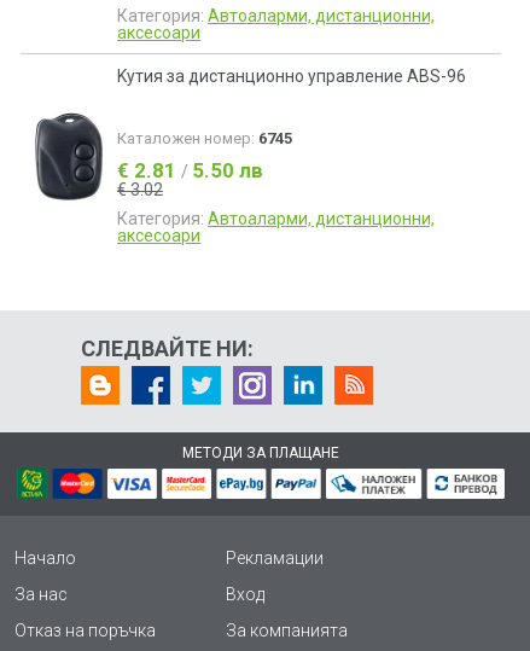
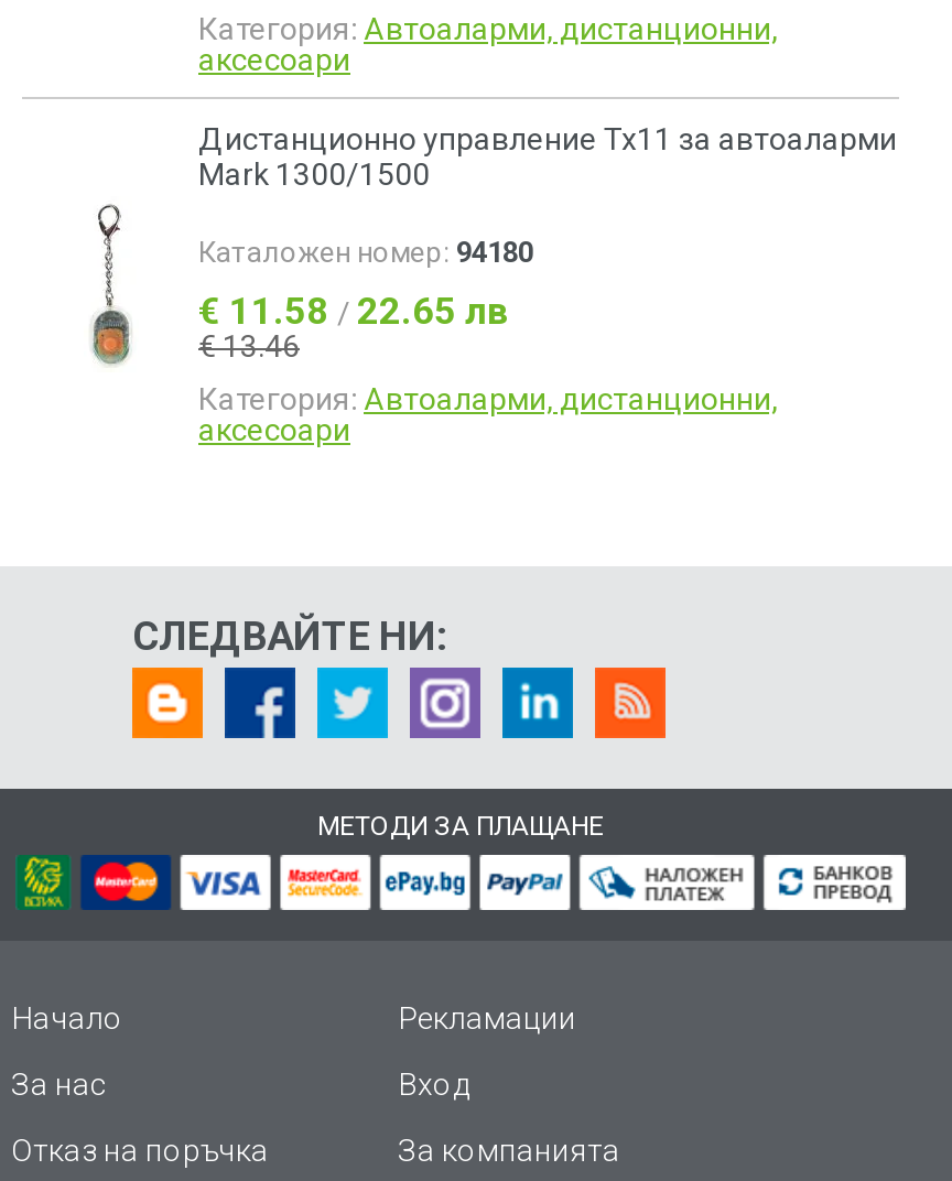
- Kутия за дистанционно управление ABS-96
+ Дистанционно управление Tx11 за автоаларми
+ Mark 1300/1500

- [image]
- Каталожен номер: 6745
- € 2.81 / 5.50 лв
- € 3.02
+ [image]
+ Каталожен номер: 94180
+ € 11.58 / 22.65 лв
+ € 13.46
